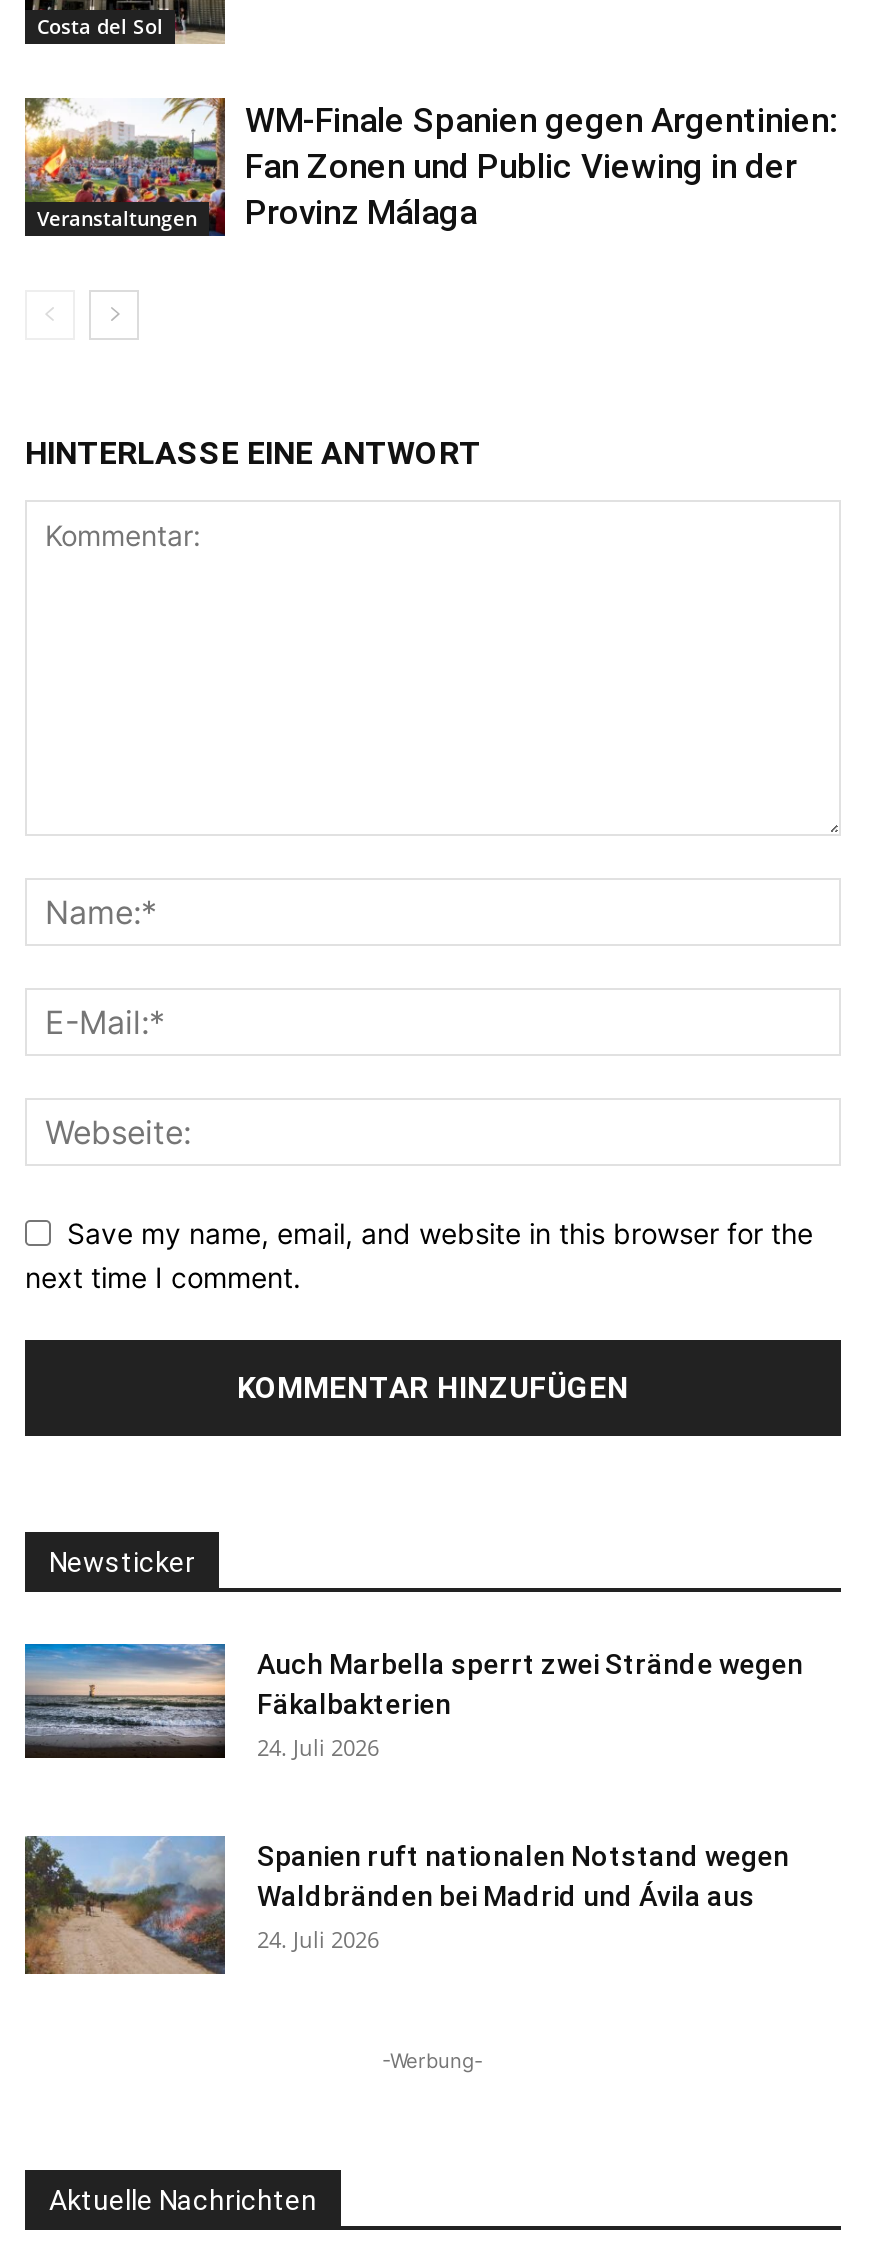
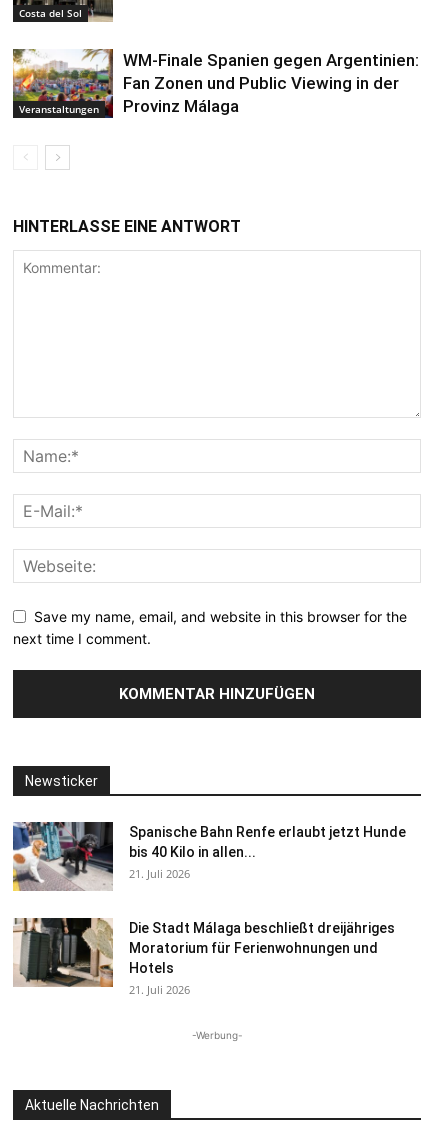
- [image]
- Auch Marbella sperrt zwei Strände wegen
- Fäkalbakterien
- 24. Juli 2026
+ [image]
+ Spanische Bahn Renfe erlaubt jetzt Hunde
+ bis 40 Kilo in allen...
+ 21. Juli 2026

- [image]
- Spanien ruft nationalen Notstand wegen
- Waldbränden bei Madrid und Ávila aus
- 24. Juli 2026
+ [image]
+ Die Stadt Málaga beschließt dreijähriges
+ Moratorium für Ferienwohnungen und
+ Hotels
+ 21. Juli 2026
